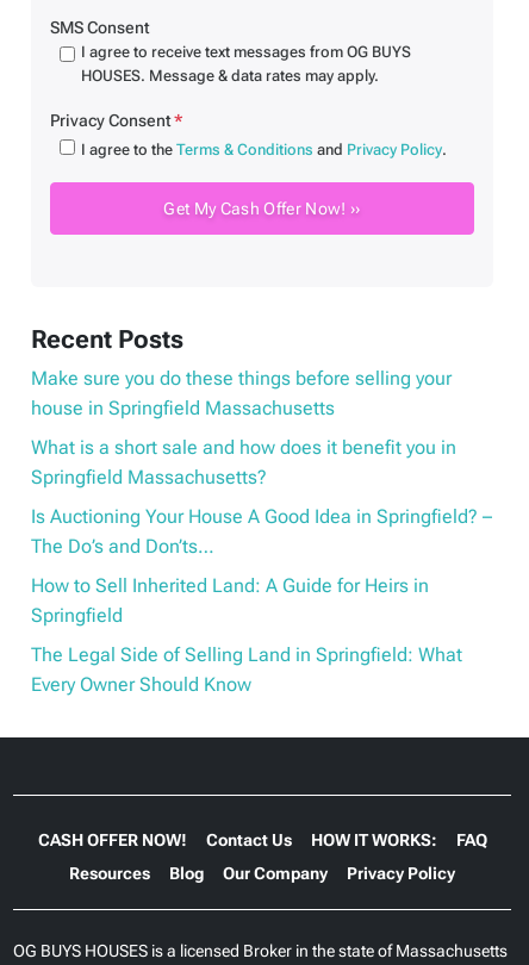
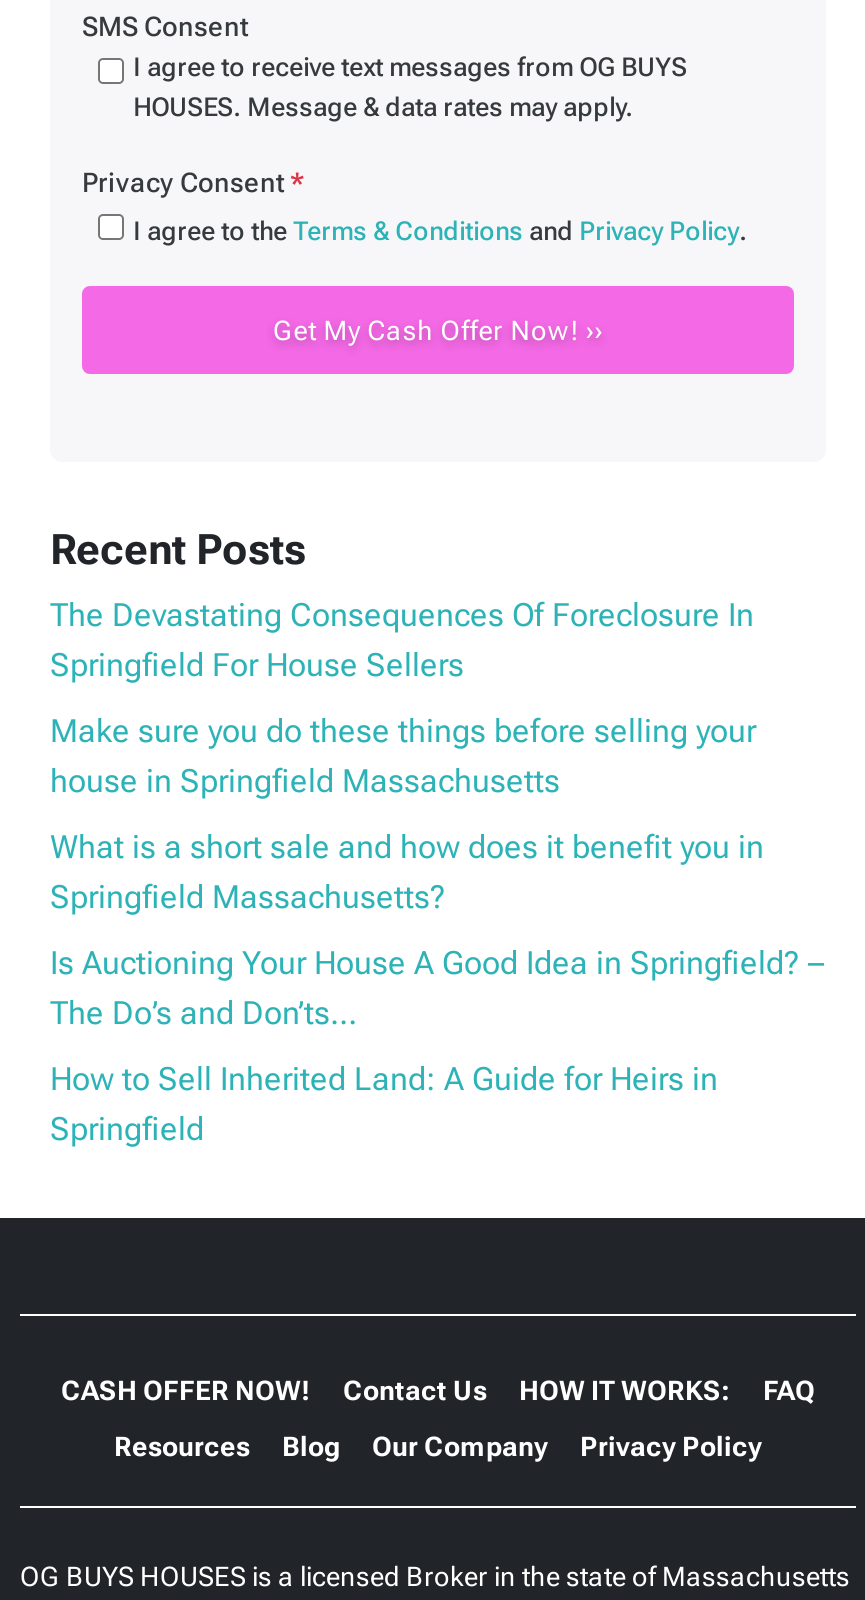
+ The Devastating Consequences Of Foreclosure In
+ Springfield For House Sellers

moved down: Make sure you do these things before selling your | house in Springfield Massachusetts | What is a short sale and how does it benefit you in | Springfield Massachusetts? | Is Auctioning Your House A Good Idea in Springfield? – | The Do’s and Don’ts… | How to Sell Inherited Land: A Guide for Heirs in | Springfield

- The Legal Side of Selling Land in Springfield: What
- Every Owner Should Know
